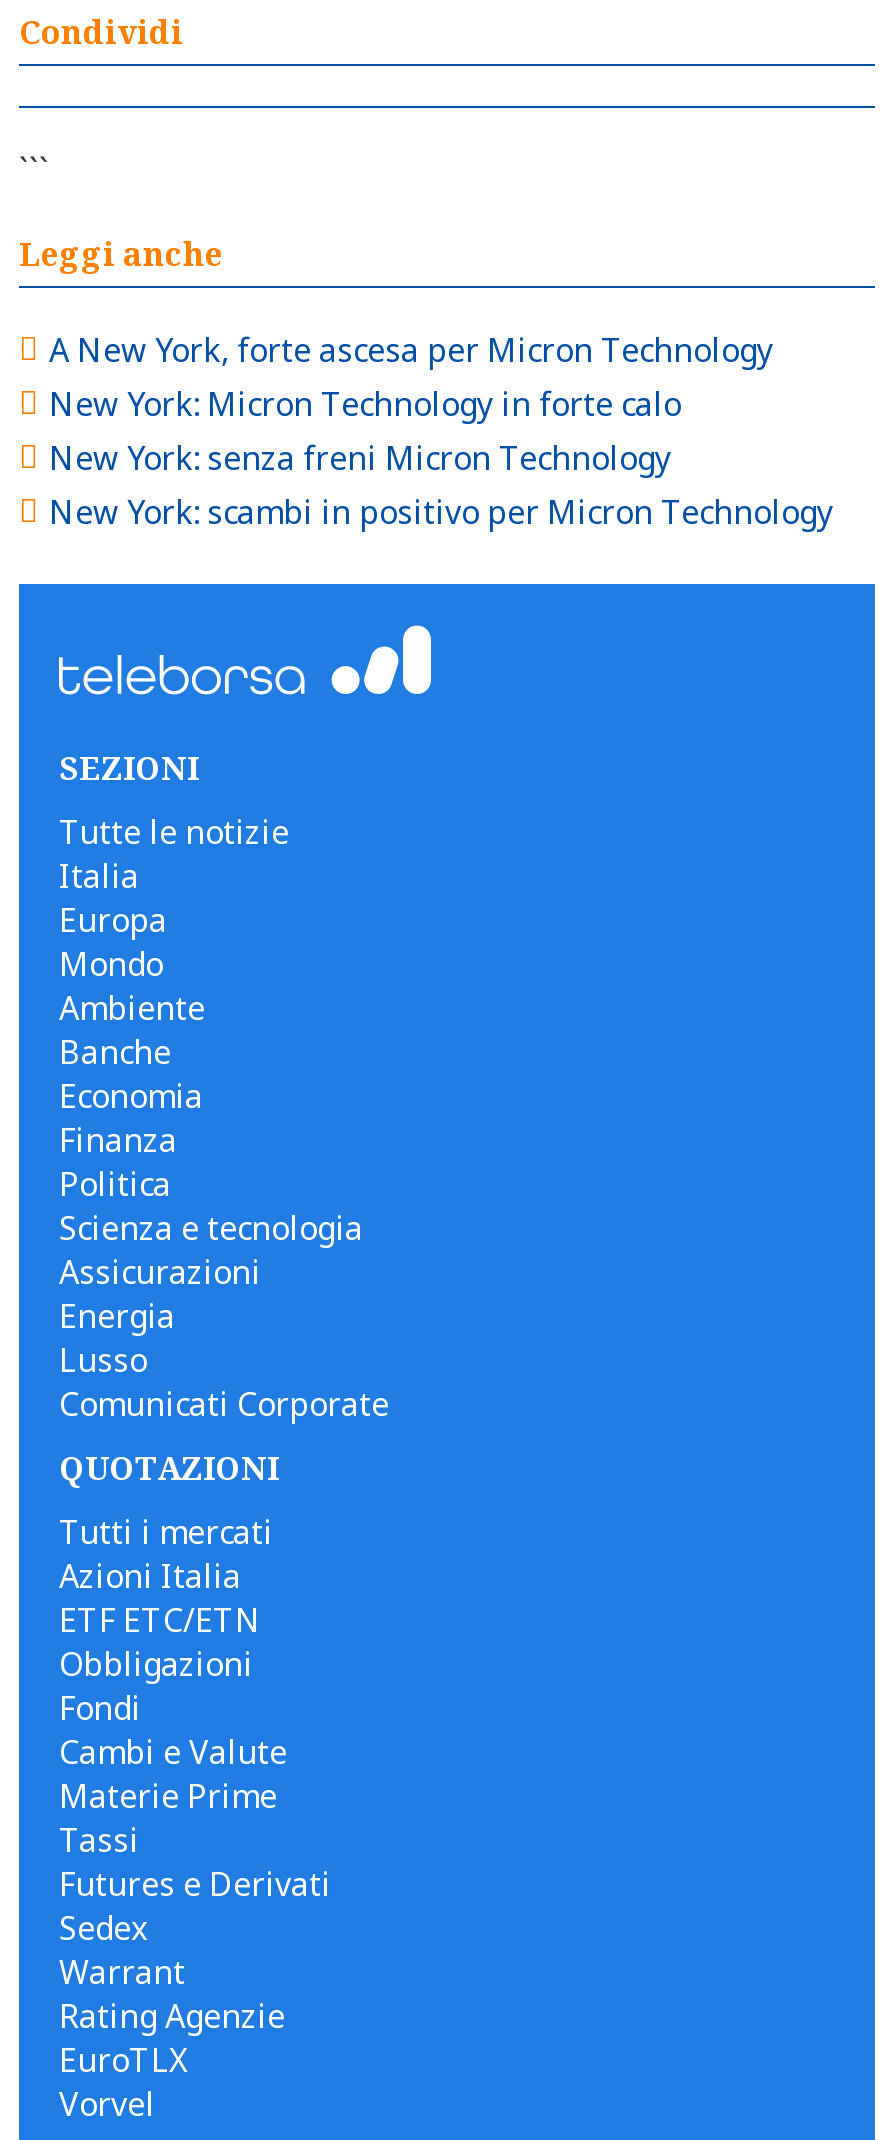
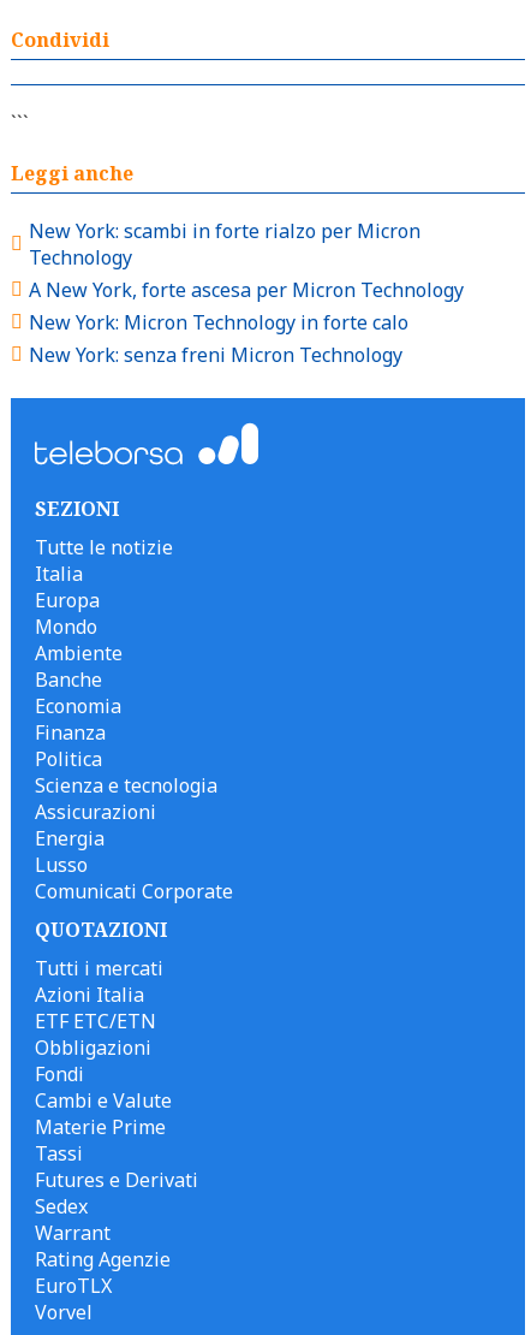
+ New York: scambi in forte rialzo per Micron
+ Technology

moved down: A New York, forte ascesa per Micron Technology | New York: Micron Technology in forte calo | New York: senza freni Micron Technology

- New York: scambi in positivo per Micron Technology
